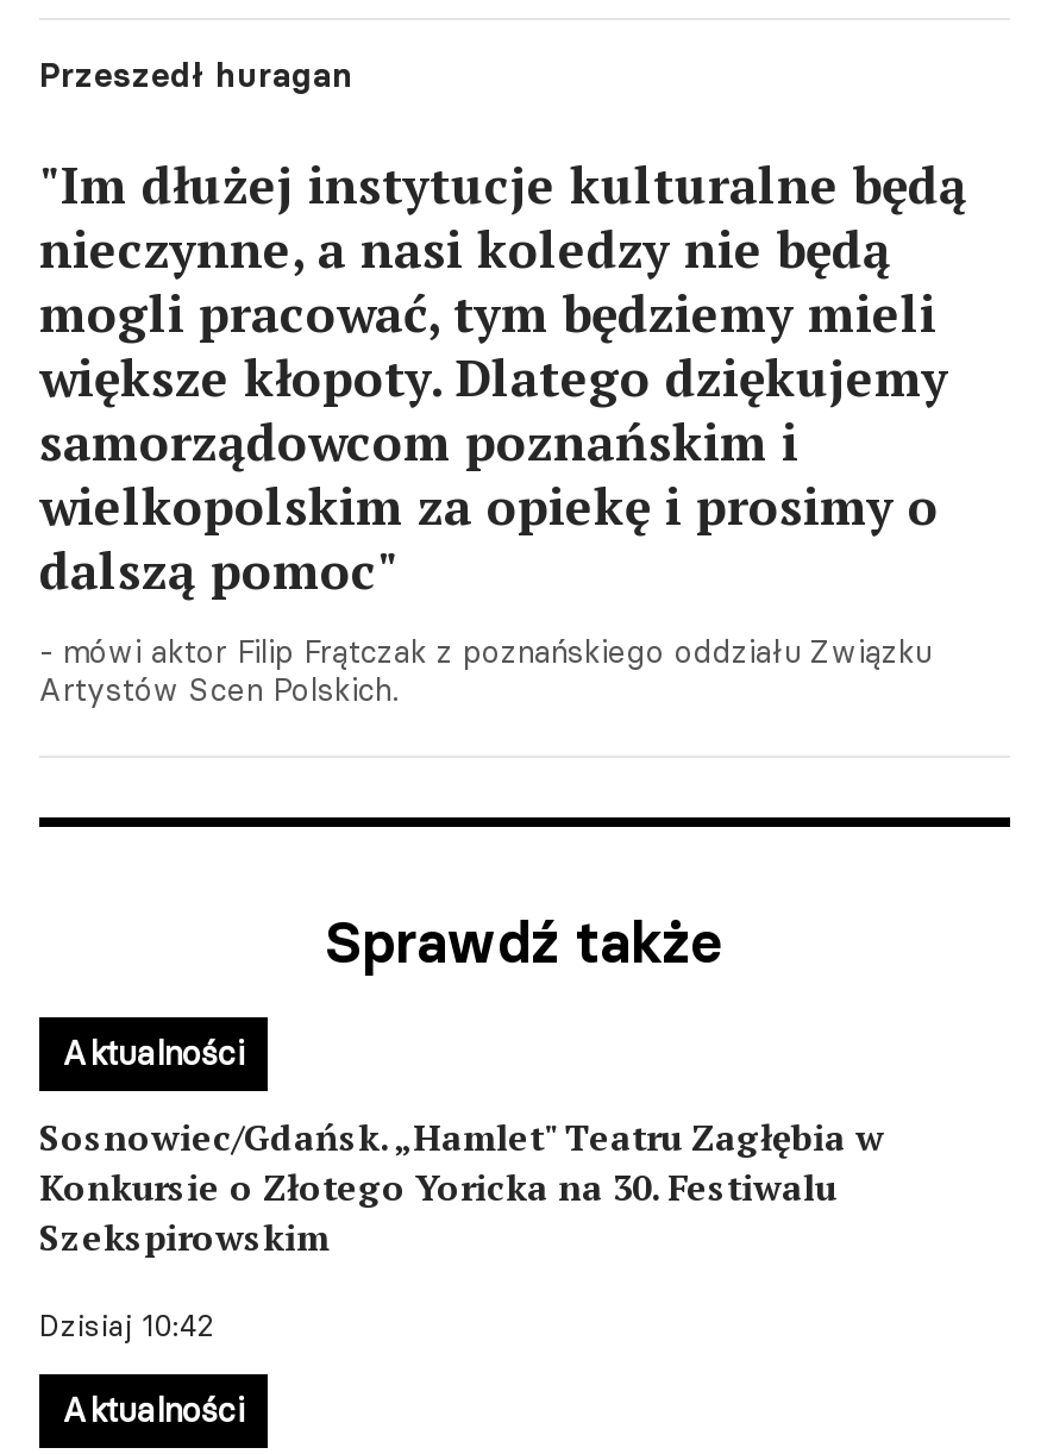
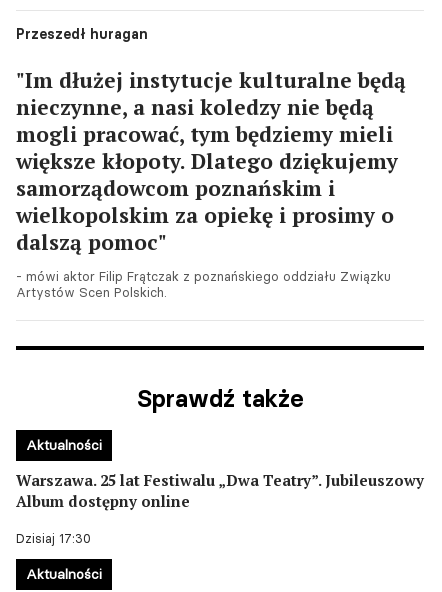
- Sosnowiec/Gdańsk. „Hamlet" Teatru Zagłębia w
- Konkursie o Złotego Yoricka na 30. Festiwalu
- Szekspirowskim
+ Warszawa. 25 lat Festiwalu „Dwa Teatry”. Jubileuszowy
+ Album dostępny online

- Dzisiaj 10:42
+ Dzisiaj 17:30
